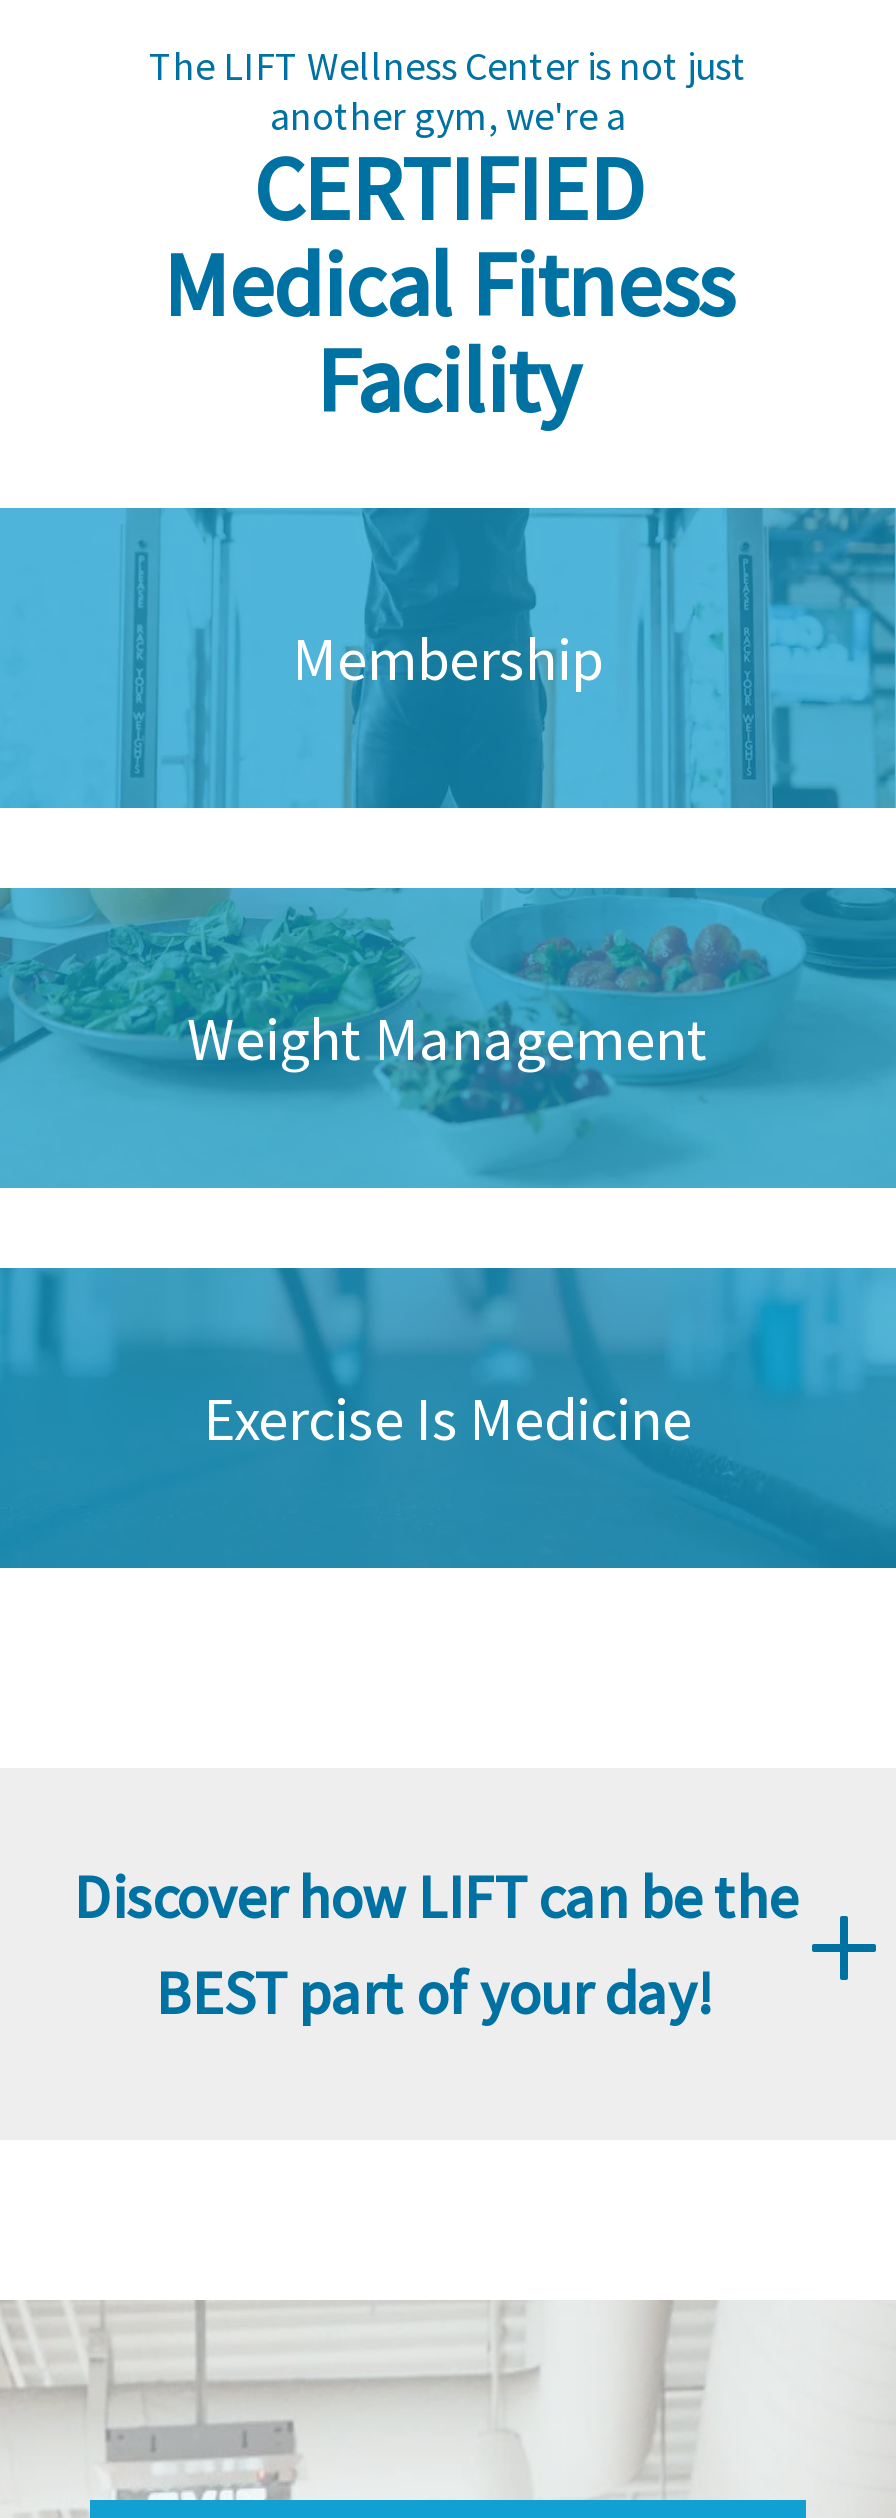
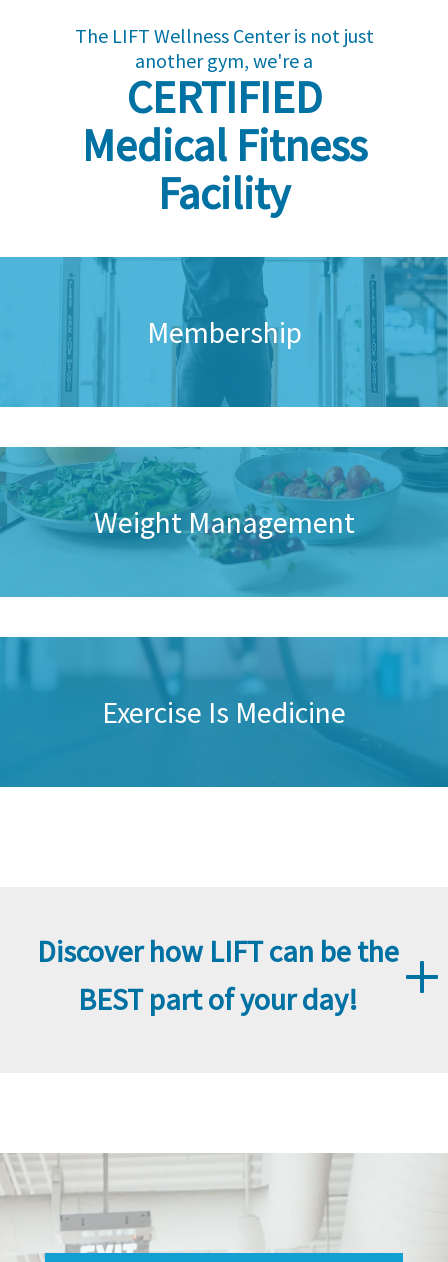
- [image]
+ [image]
